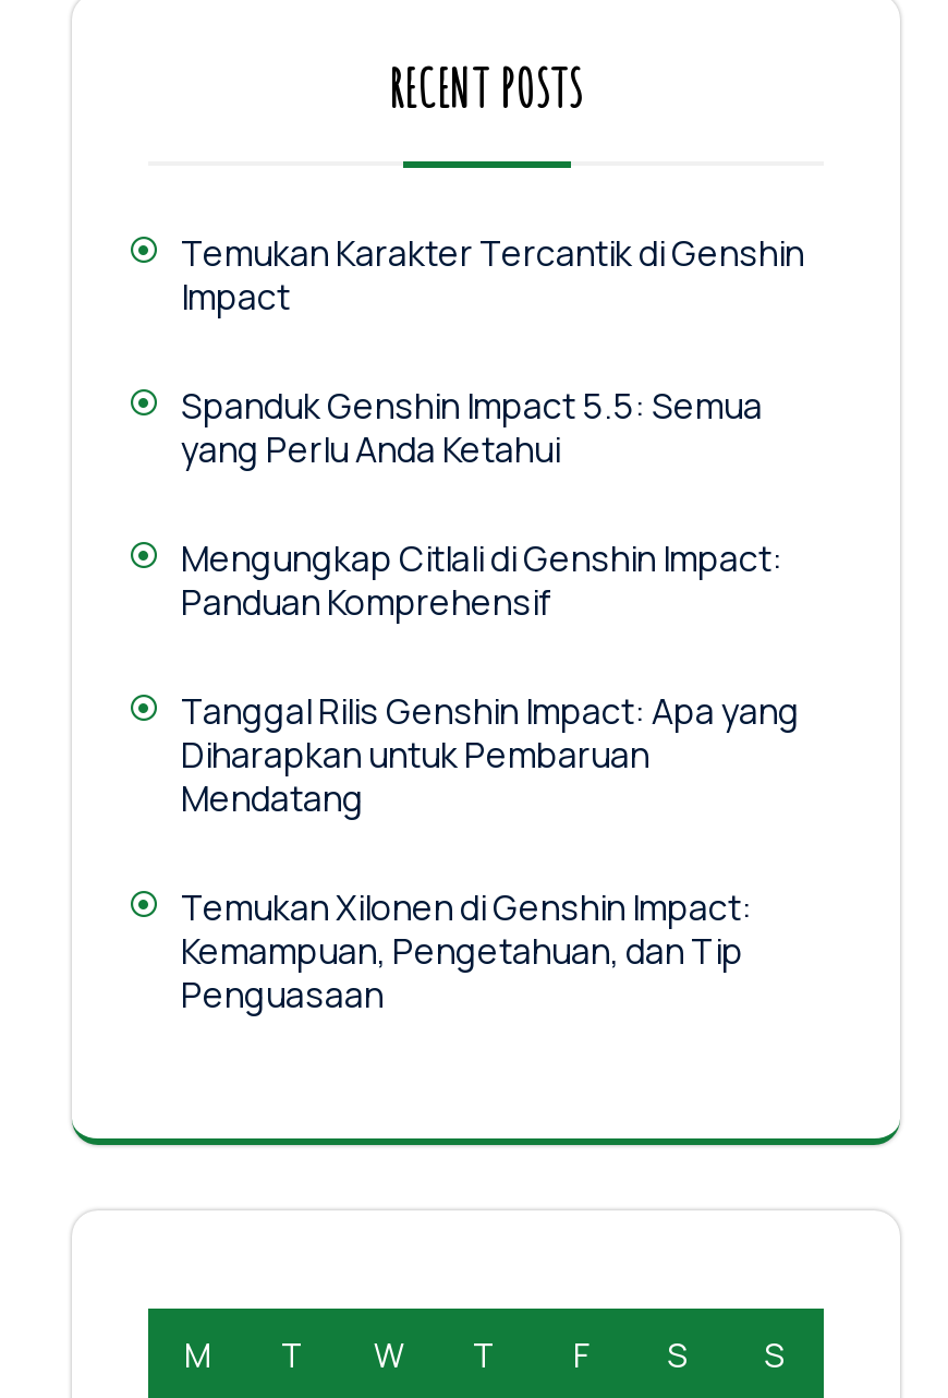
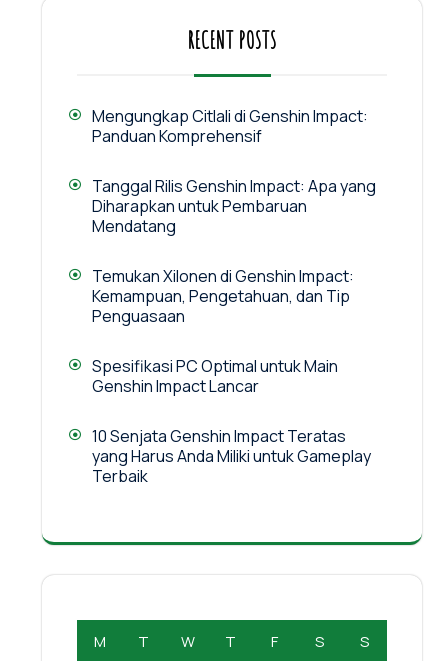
- Temukan Karakter Tercantik di Genshin
- Impact
- Spanduk Genshin Impact 5.5: Semua
- yang Perlu Anda Ketahui

moved up: Mengungkap Citlali di Genshin Impact: | Panduan Komprehensif | Tanggal Rilis Genshin Impact: Apa yang | Diharapkan untuk Pembaruan | Mendatang | Temukan Xilonen di Genshin Impact: | Kemampuan, Pengetahuan, dan Tip | Penguasaan

+ Spesifikasi PC Optimal untuk Main
+ Genshin Impact Lancar
+ 10 Senjata Genshin Impact Teratas
+ yang Harus Anda Miliki untuk Gameplay
+ Terbaik
